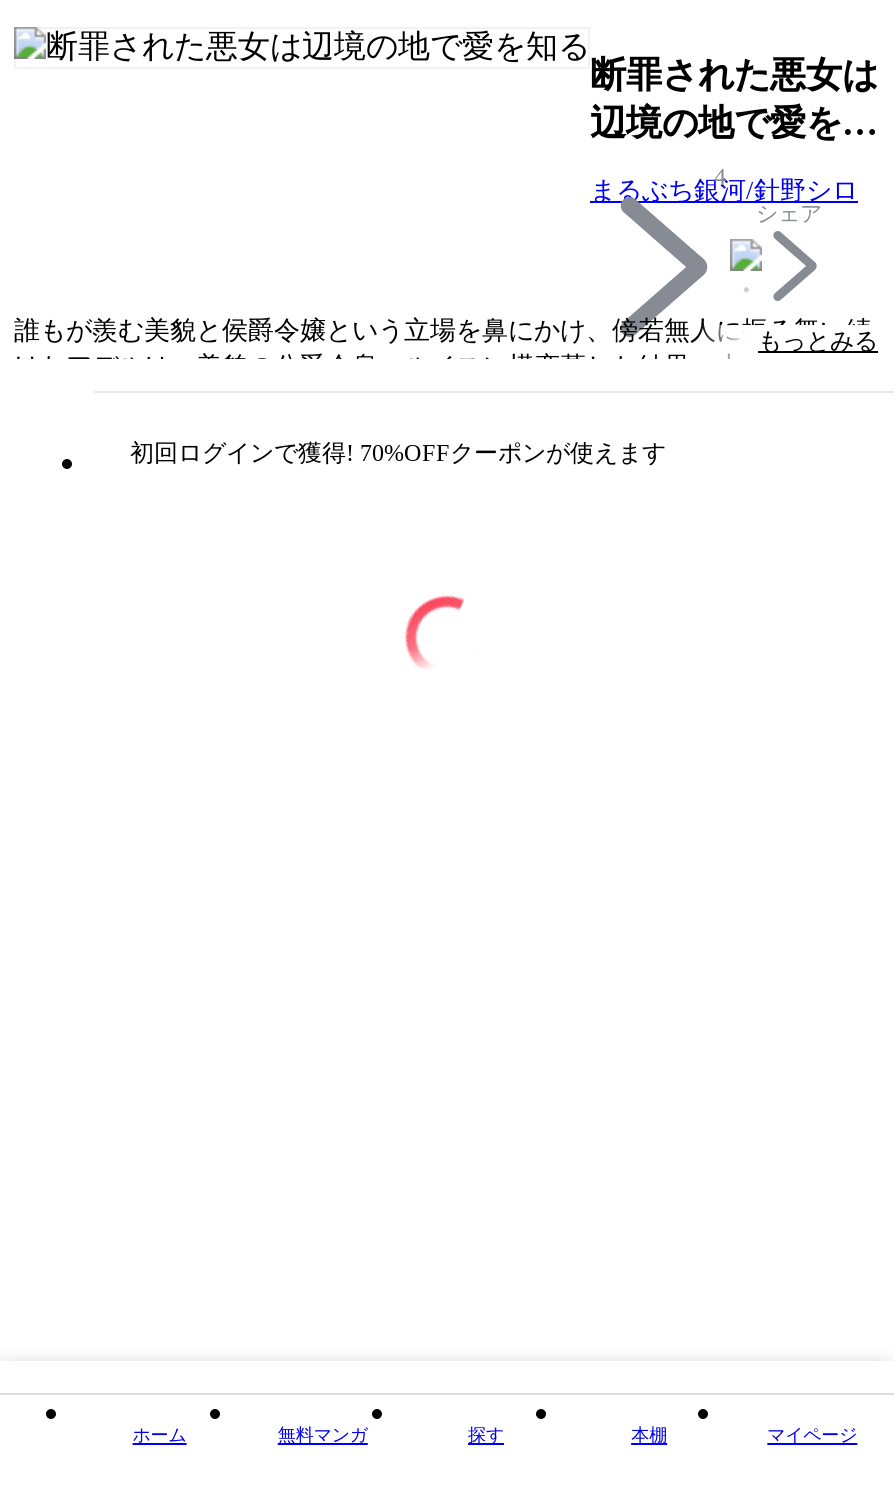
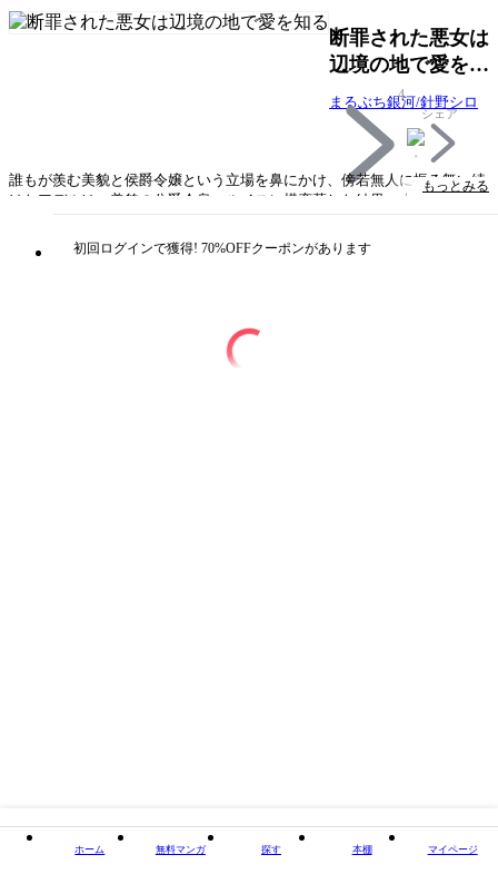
- 初回ログインで獲得! 70%OFFクーポンが使えます
+ 初回ログインで獲得! 70%OFFクーポンがあります
